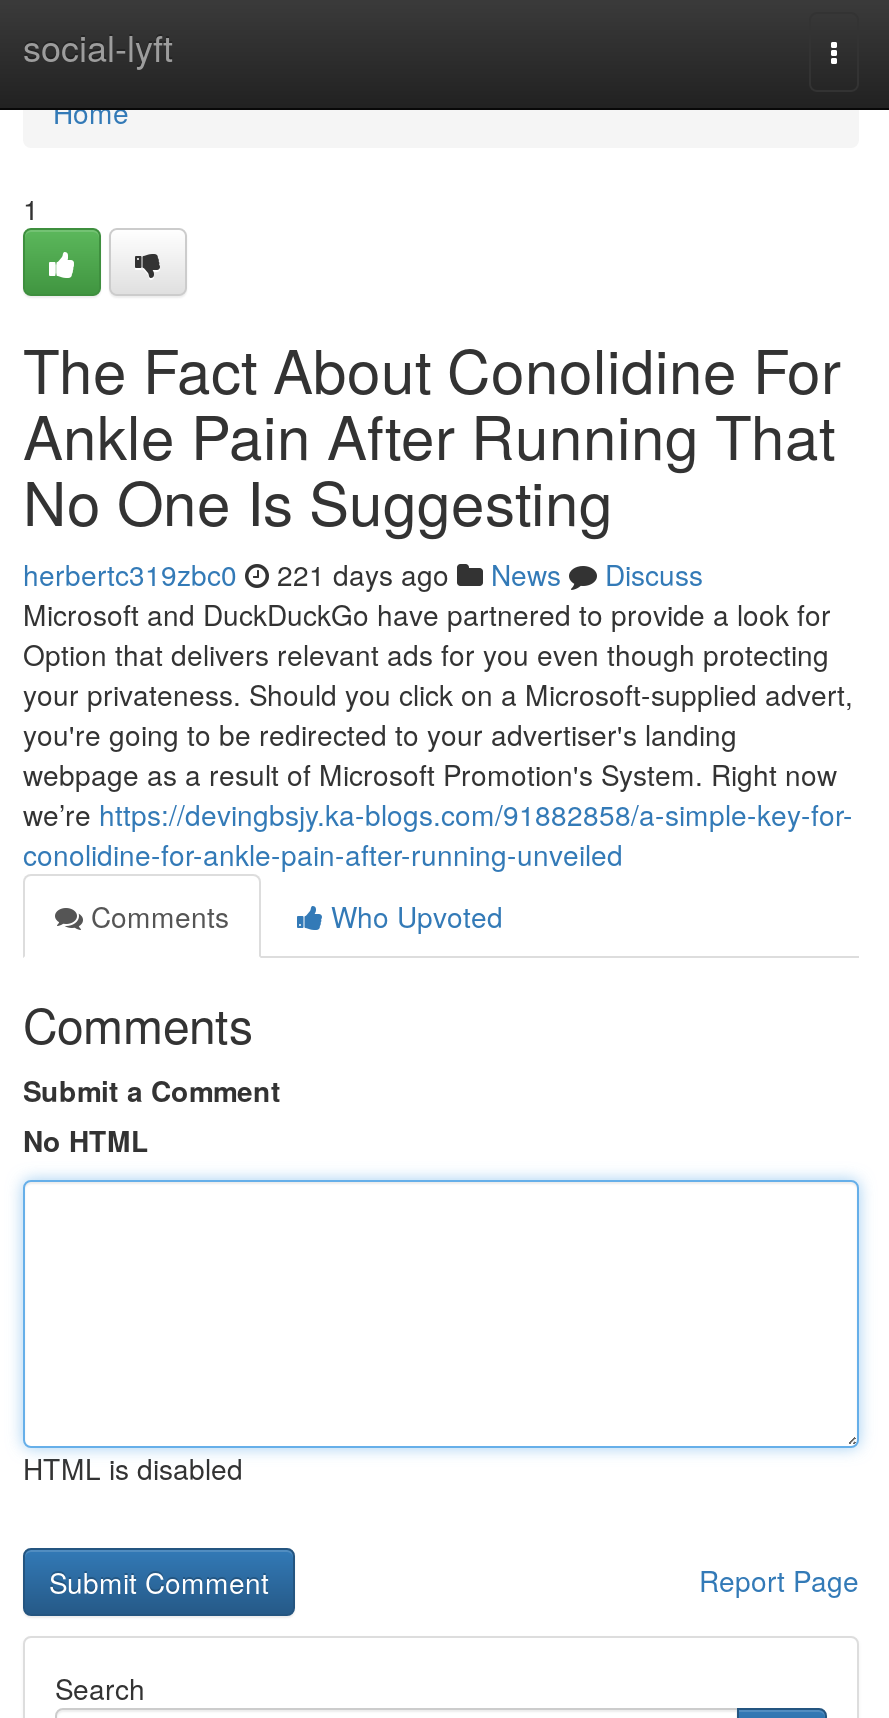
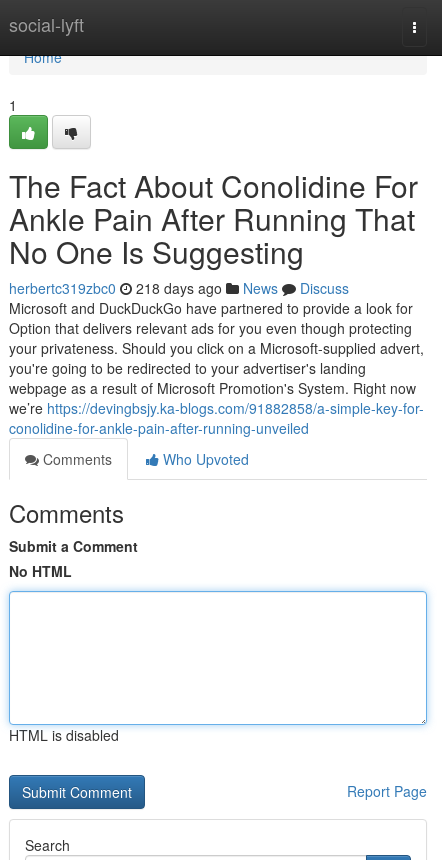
- herbertc319zbc0 221 days ago News Discuss
+ herbertc319zbc0 218 days ago News Discuss
